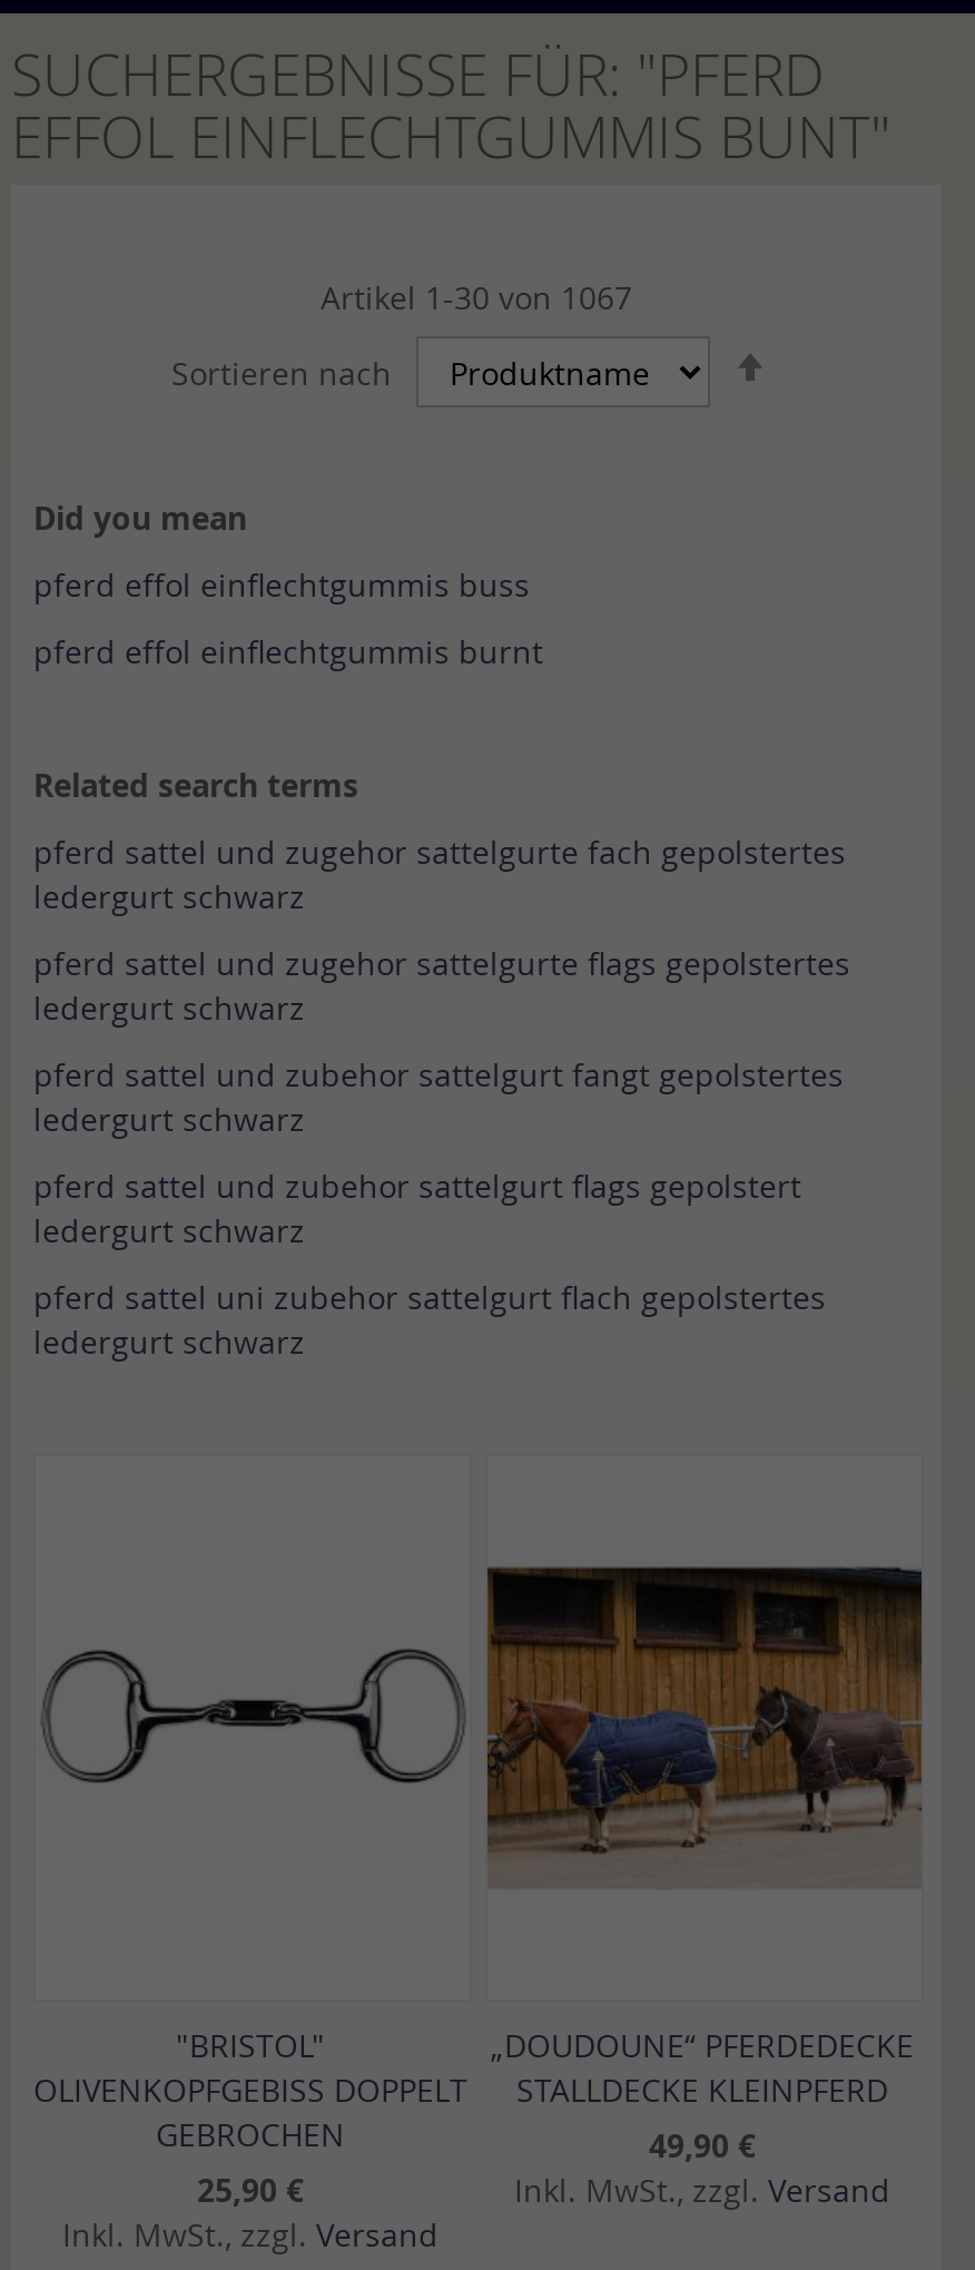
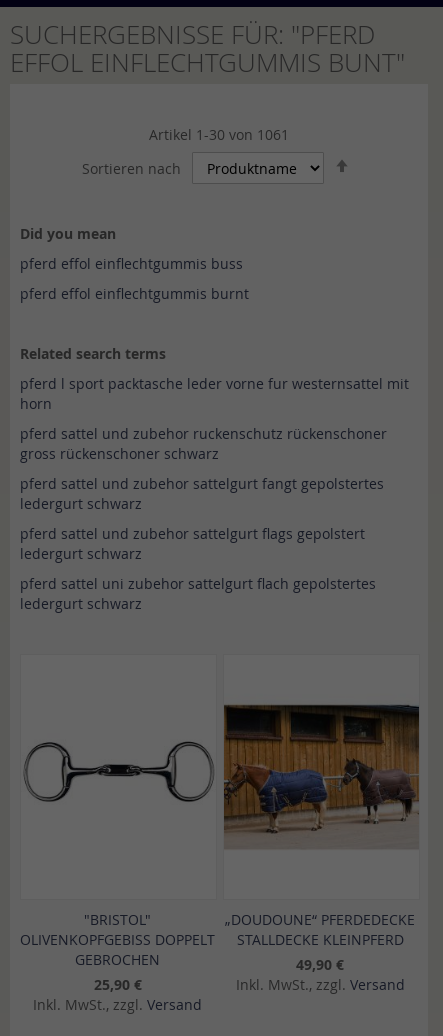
- Artikel 1 -30 von 1067
+ Artikel 1 -30 von 1061

- pferd sattel und zugehor sattelgurte fach gepolstertes
- ledergurt schwarz
+ pferd l sport packtasche leder vorne fur westernsattel mit
+ horn

- pferd sattel und zugehor sattelgurte flags gepolstertes
- ledergurt schwarz
+ pferd sattel und zubehor ruckenschutz rückenschoner
+ gross rückenschoner schwarz
